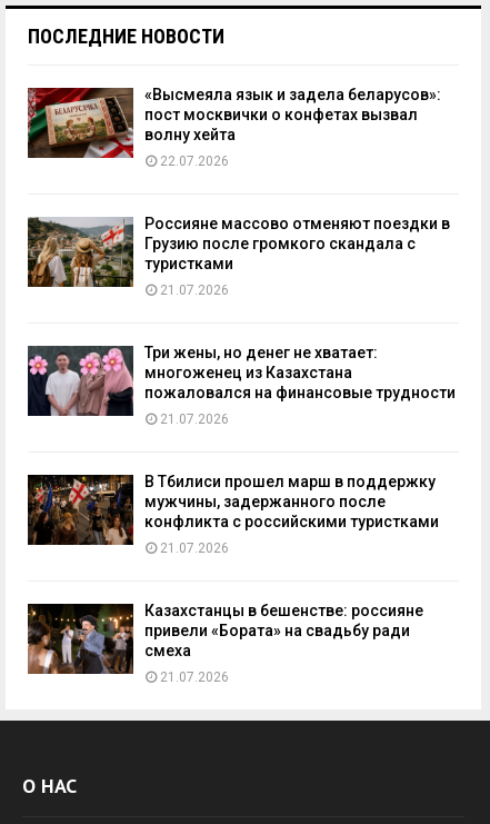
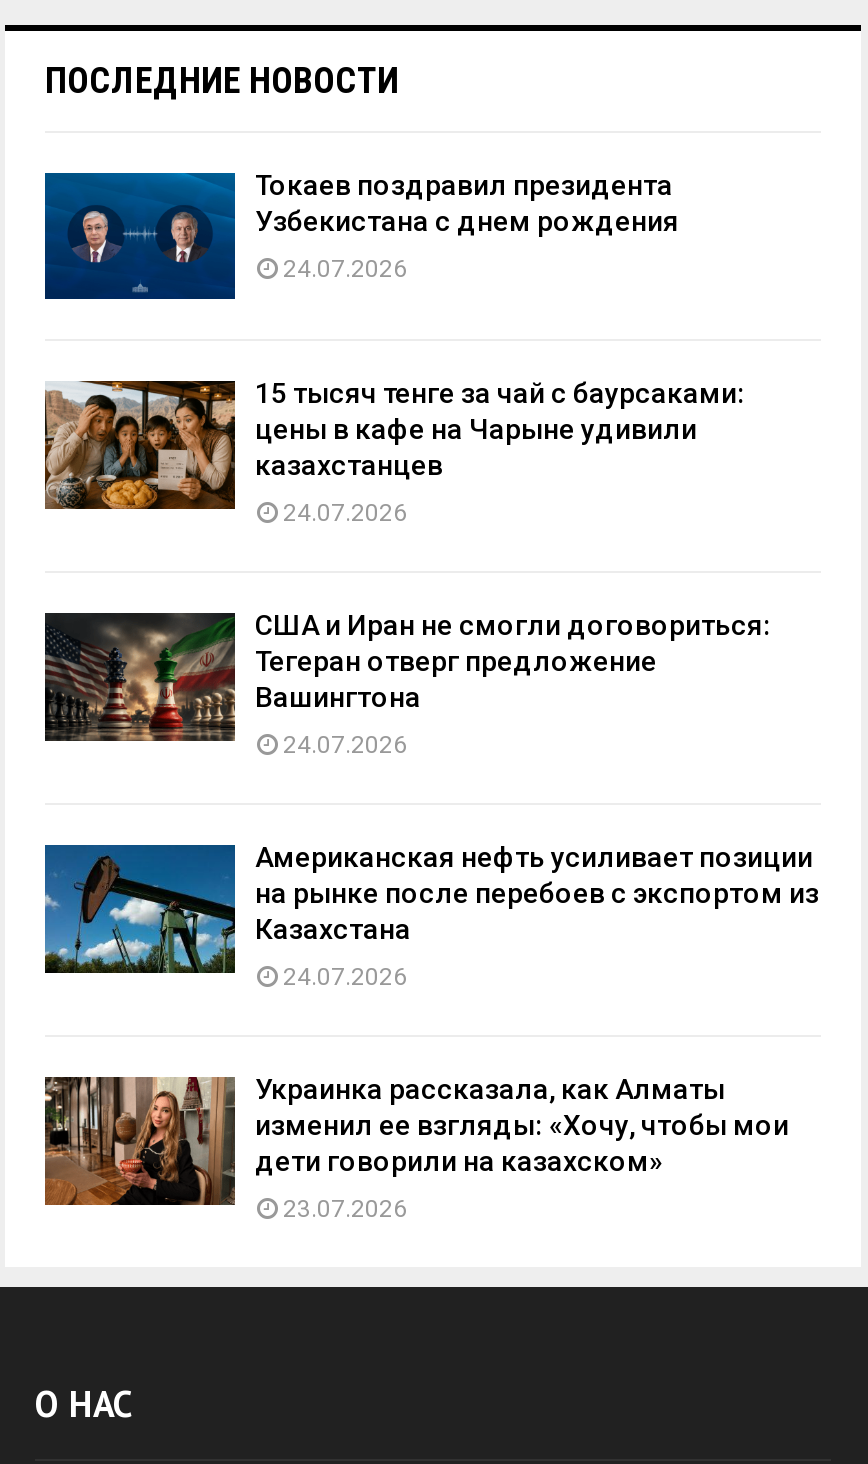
- [image]
- «Высмеяла язык и задела беларусов»:
- пост москвички о конфетах вызвал
- волну хейта
+ [image]
+ Токаев поздравил президента
+ Узбекистана с днем рождения

- 22.07.2026
+ 24.07.2026

- [image]
- Россияне массово отменяют поездки в
- Грузию после громкого скандала с
- туристками
+ [image]
+ 15 тысяч тенге за чай с баурсаками:
+ цены в кафе на Чарыне удивили
+ казахстанцев

- 21.07.2026
+ 24.07.2026

- [image]
- Три жены, но денег не хватает:
- многоженец из Казахстана
- пожаловался на финансовые трудности
+ [image]
+ США и Иран не смогли договориться:
+ Тегеран отверг предложение
+ Вашингтона

- 21.07.2026
+ 24.07.2026

- [image]
- В Тбилиси прошел марш в поддержку
- мужчины, задержанного после
- конфликта с российскими туристками
+ [image]
+ Американская нефть усиливает позиции
+ на рынке после перебоев с экспортом из
+ Казахстана

- 21.07.2026
+ 24.07.2026

- [image]
- Казахстанцы в бешенстве: россияне
- привели «Бората» на свадьбу ради
- смеха
+ [image]
+ Украинка рассказала, как Алматы
+ изменил ее взгляды: «Хочу, чтобы мои
+ дети говорили на казахском»

- 21.07.2026
+ 23.07.2026
